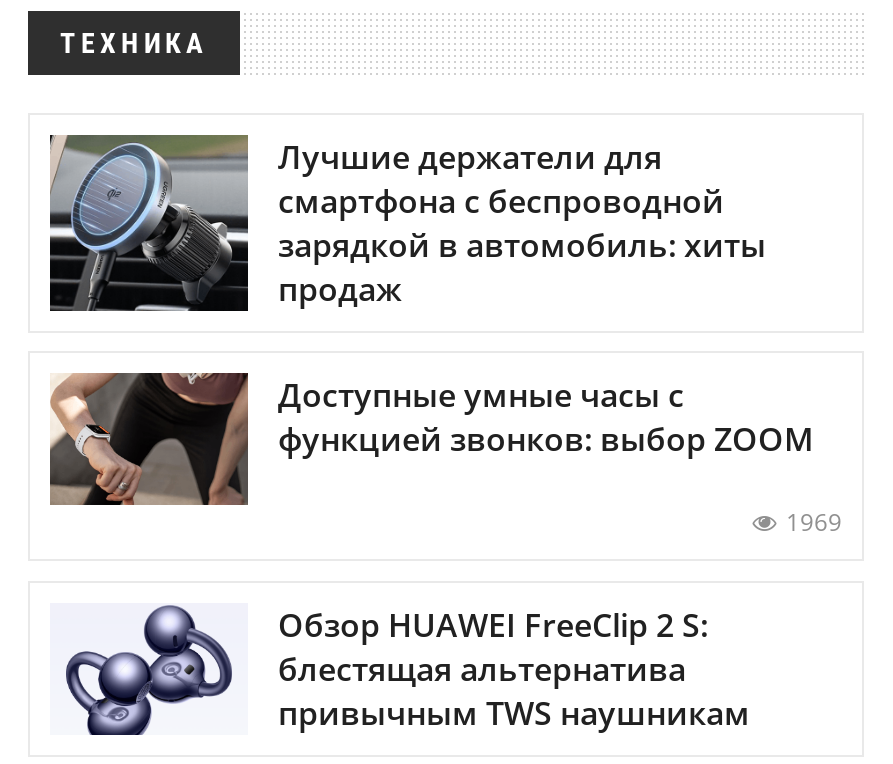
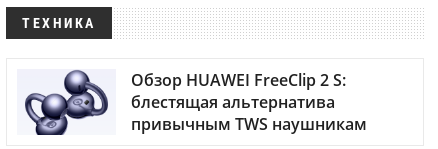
- [image]
- Лучшие держатели для
- смартфона с беспроводной
- зарядкой в автомобиль: хиты
- продаж
- Доступные умные часы с
- функцией звонков: выбор ZOOM
- 1969

- [image]
